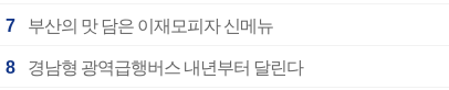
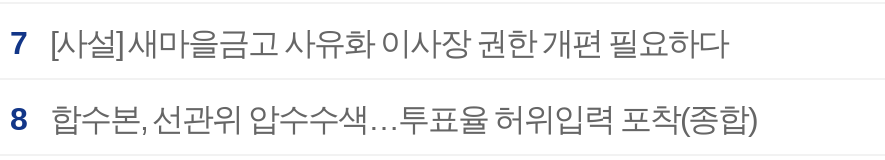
- 부산의 맛 담은 이재모피자 신메뉴
+ [사설] 새마을금고 사유화 이사장 권한 개편 필요하다

- 경남형 광역급행버스 내년부터 달린다
+ 합수본, 선관위 압수수색…투표율 허위입력 포착(종합)
